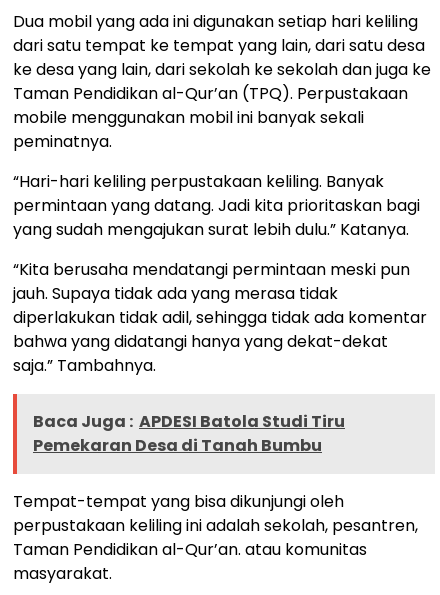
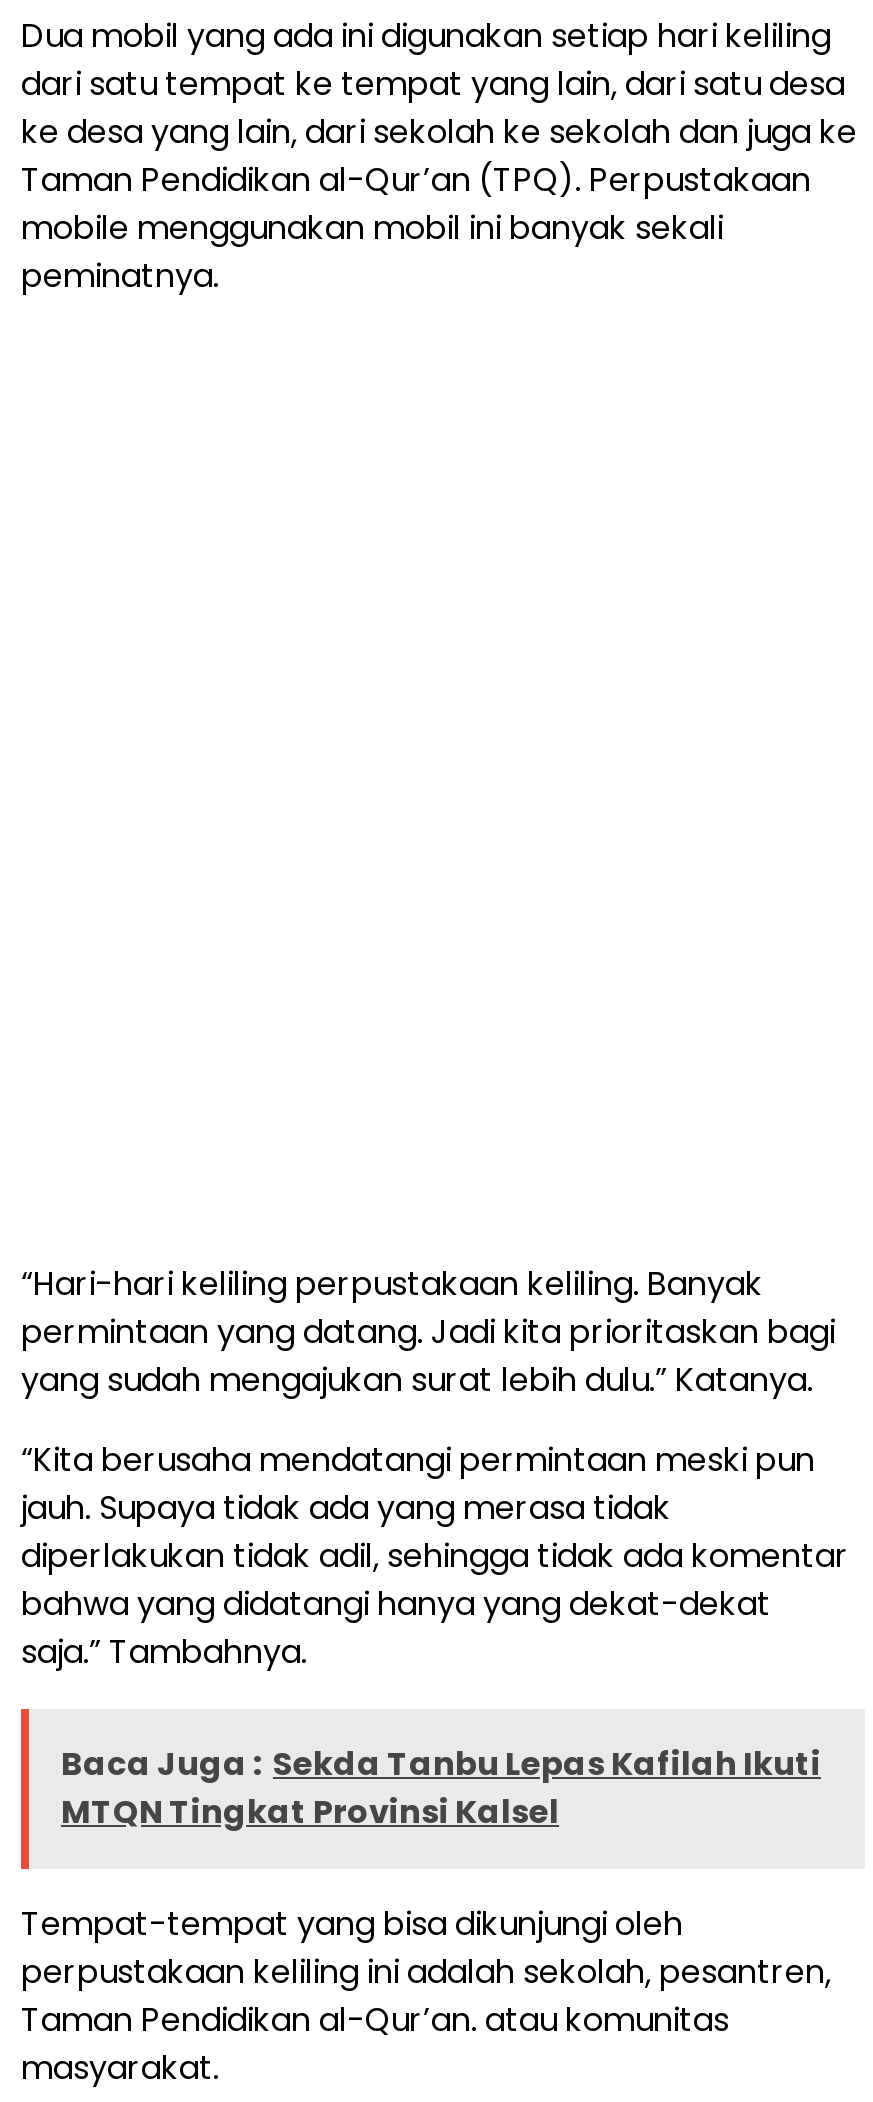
- Baca Juga : APDESI Batola Studi Tiru
- Pemekaran Desa di Tanah Bumbu
+ Baca Juga : Sekda Tanbu Lepas Kafilah Ikuti
+ MTQN Tingkat Provinsi Kalsel
